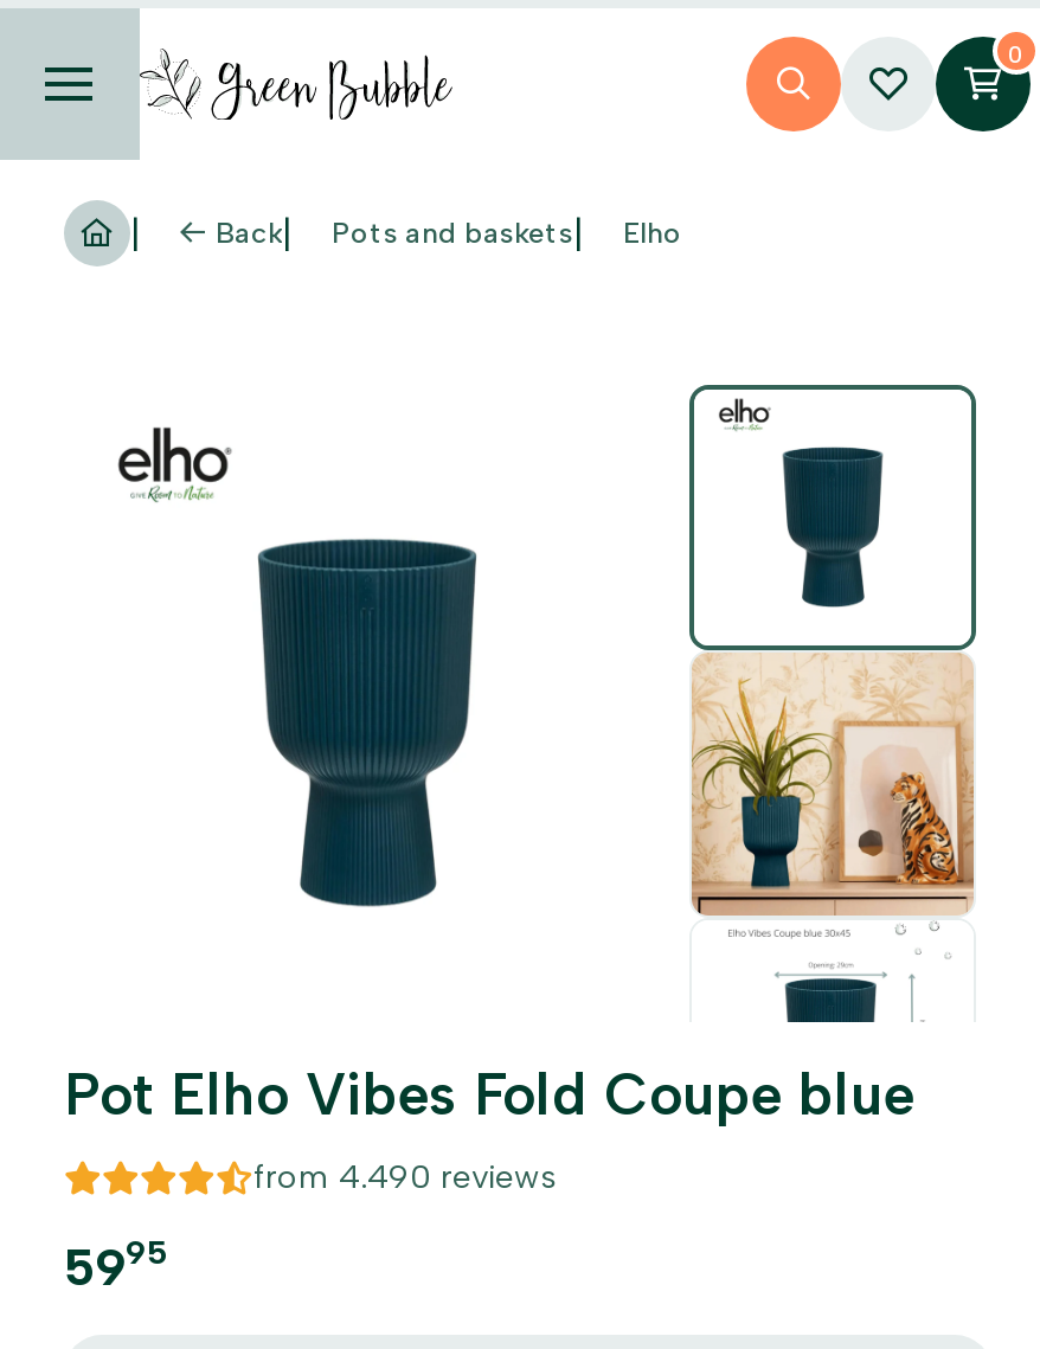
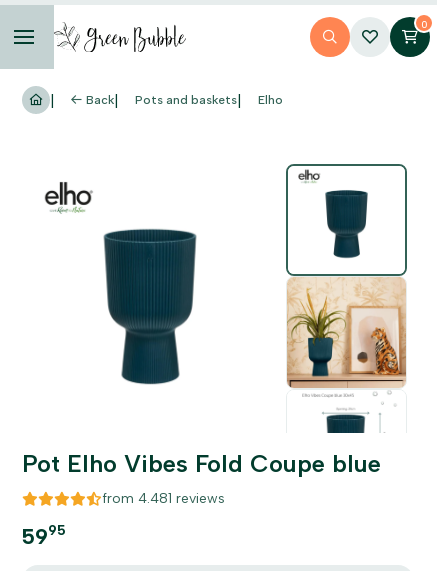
- from 4.490 reviews
+ from 4.481 reviews
